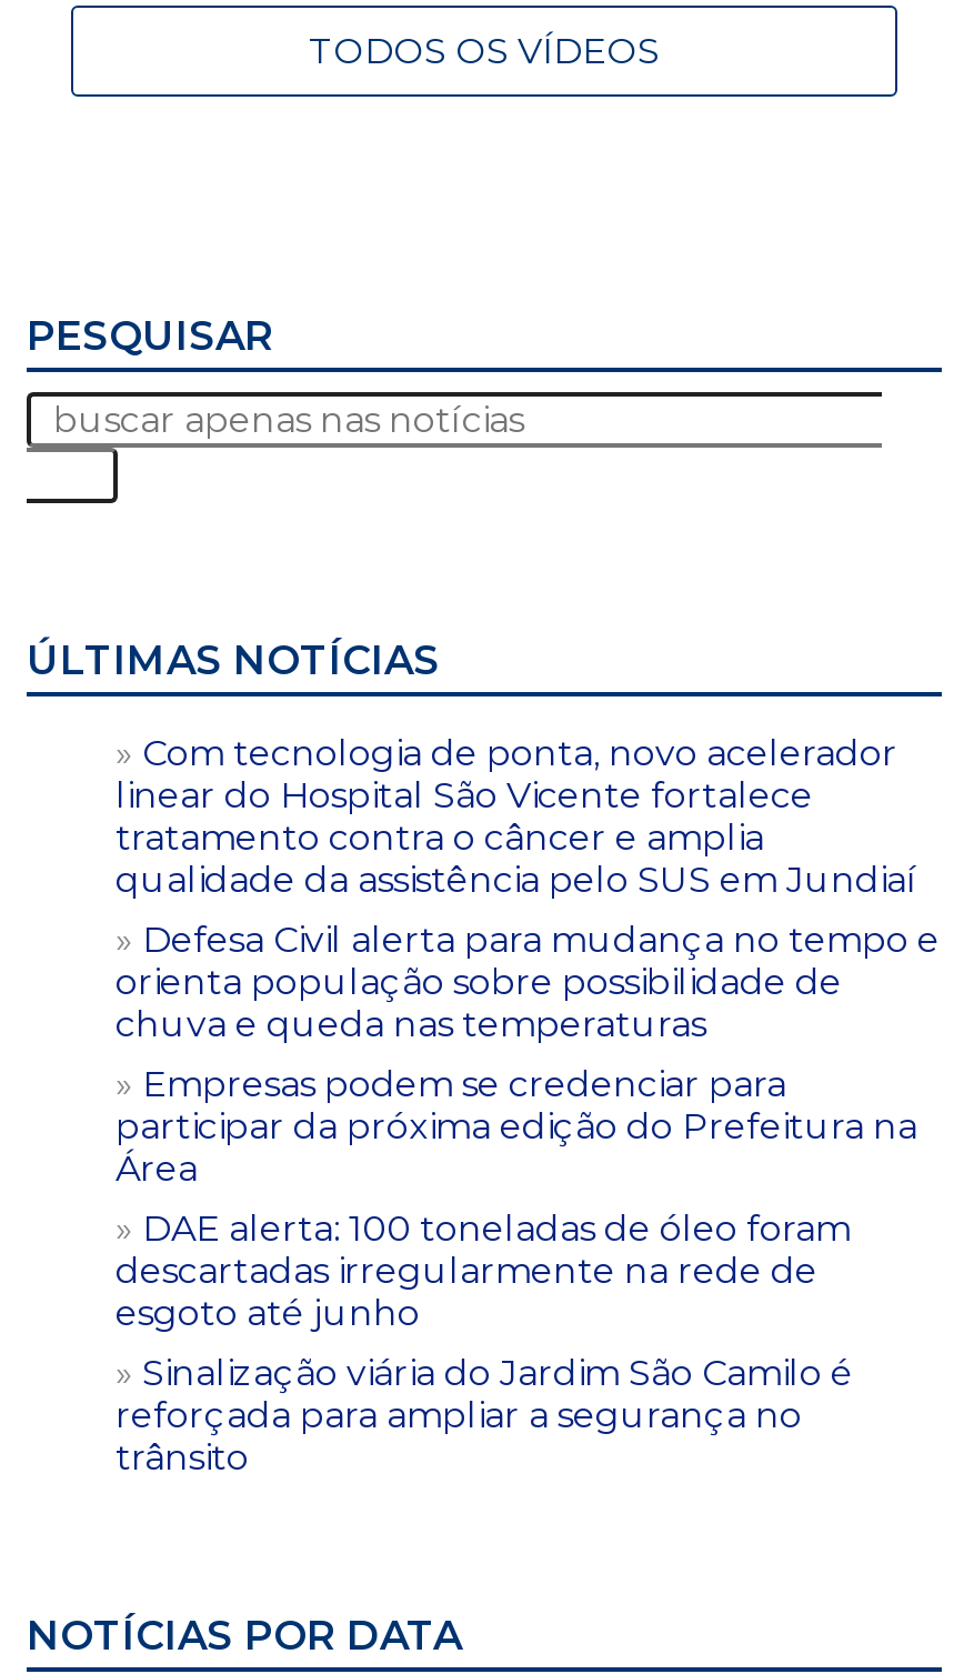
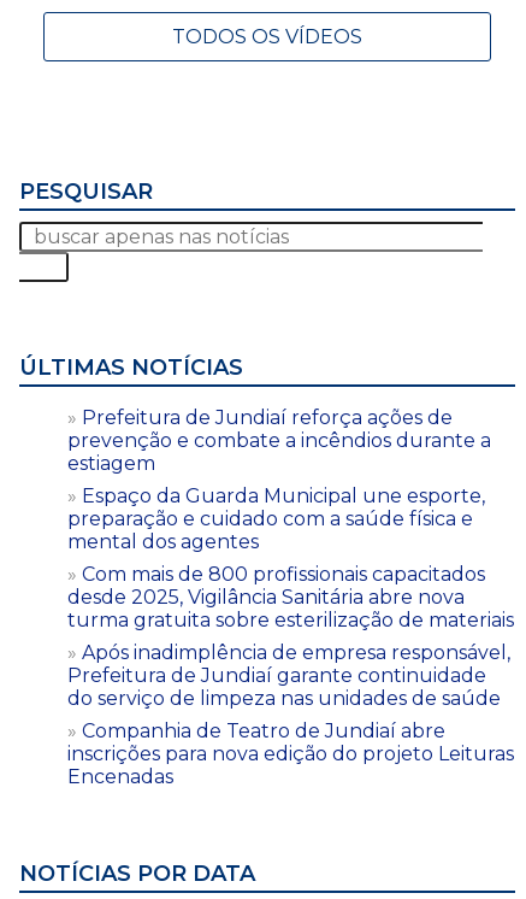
- Com tecnologia de ponta, novo acelerador
- linear do Hospital São Vicente fortalece
- tratamento contra o câncer e amplia
- qualidade da assistência pelo SUS em Jundiaí
- Defesa Civil alerta para mudança no tempo e
- orienta população sobre possibilidade de
- chuva e queda nas temperaturas
- Empresas podem se credenciar para
- participar da próxima edição do Prefeitura na
- Área
- DAE alerta: 100 toneladas de óleo foram
- descartadas irregularmente na rede de
- esgoto até junho
- Sinalização viária do Jardim São Camilo é
- reforçada para ampliar a segurança no
- trânsito
+ Prefeitura de Jundiaí reforça ações de
+ prevenção e combate a incêndios durante a
+ estiagem
+ Espaço da Guarda Municipal une esporte,
+ preparação e cuidado com a saúde física e
+ mental dos agentes
+ Com mais de 800 profissionais capacitados
+ desde 2025, Vigilância Sanitária abre nova
+ turma gratuita sobre esterilização de materiais
+ Após inadimplência de empresa responsável,
+ Prefeitura de Jundiaí garante continuidade
+ do serviço de limpeza nas unidades de saúde
+ Companhia de Teatro de Jundiaí abre
+ inscrições para nova edição do projeto Leituras
+ Encenadas
